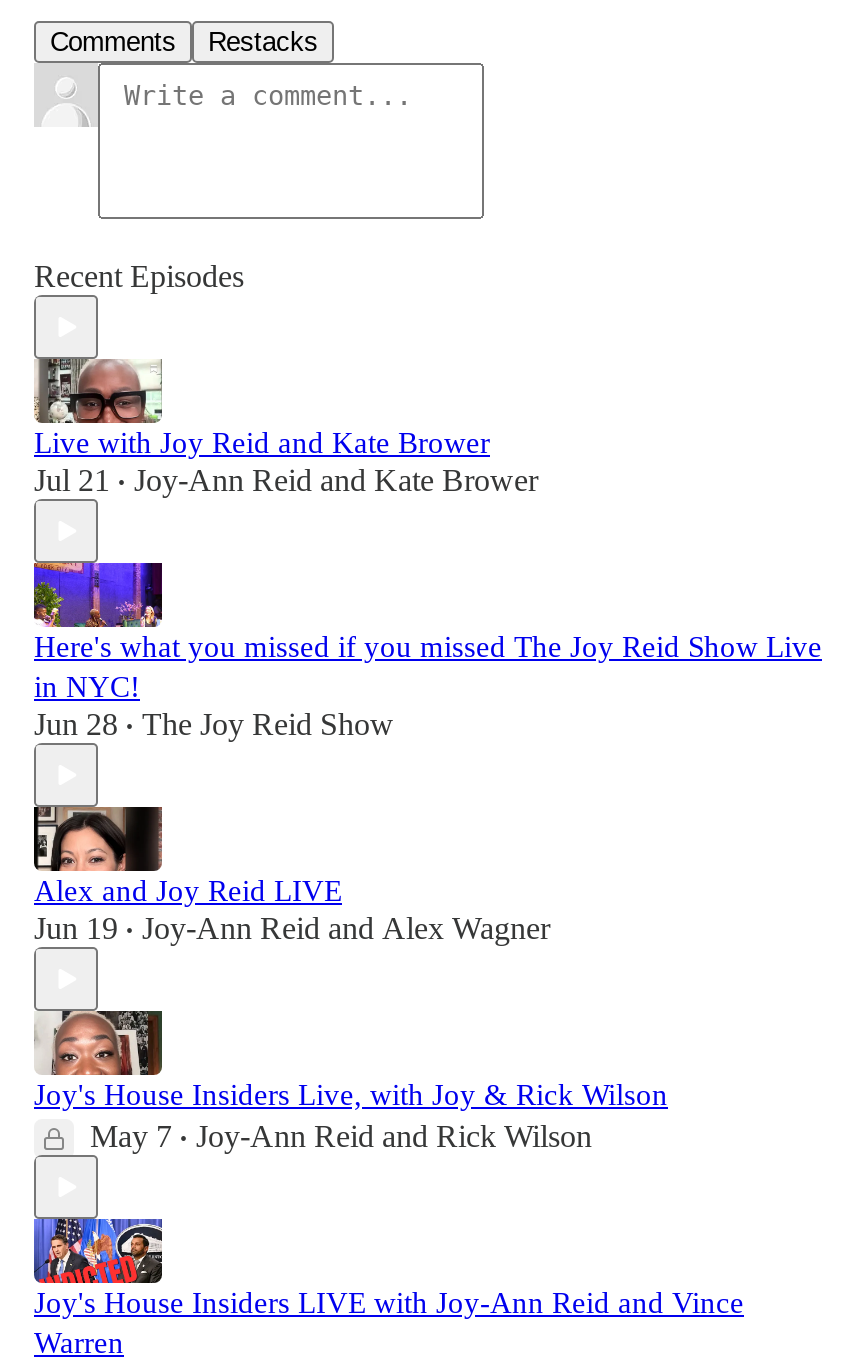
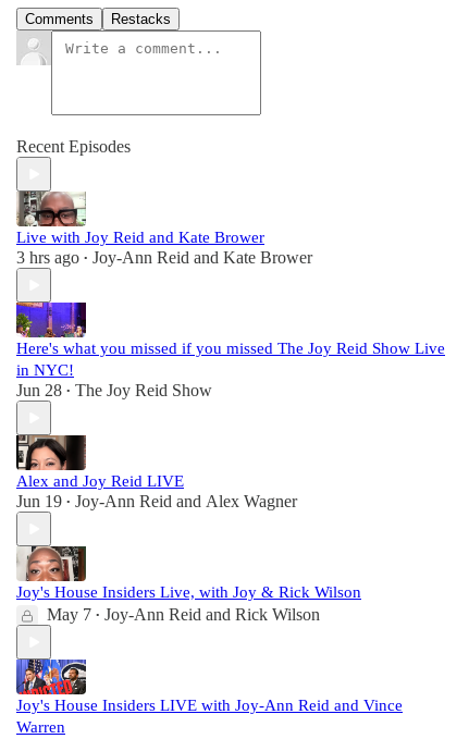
- Jul 21 • Joy-Ann Reid and Kate Brower
+ 3 hrs ago • Joy-Ann Reid and Kate Brower
